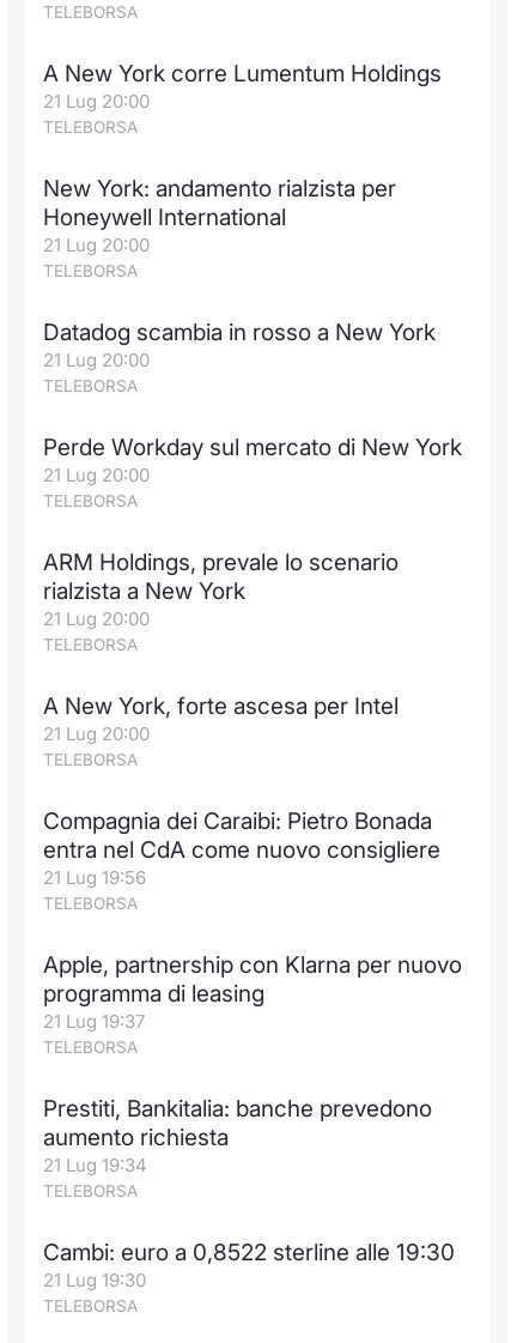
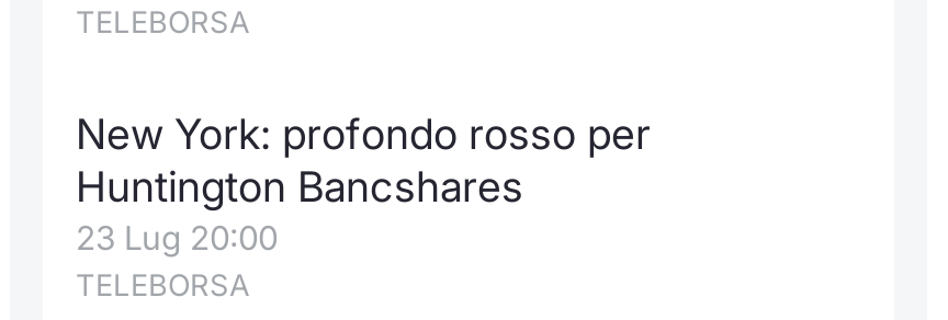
- A New York corre Lumentum Holdings
- 21 Lug 20:00
- TELEBORSA
- New York: andamento rialzista per
- Honeywell International
- 21 Lug 20:00
- TELEBORSA
- Datadog scambia in rosso a New York
- 21 Lug 20:00
- TELEBORSA
- Perde Workday sul mercato di New York
- 21 Lug 20:00
- TELEBORSA
- ARM Holdings, prevale lo scenario
- rialzista a New York
- 21 Lug 20:00
- TELEBORSA
- A New York, forte ascesa per Intel
- 21 Lug 20:00
- TELEBORSA
- Compagnia dei Caraibi: Pietro Bonada
- entra nel CdA come nuovo consigliere
- 21 Lug 19:56
- TELEBORSA
- Apple, partnership con Klarna per nuovo
- programma di leasing
- 21 Lug 19:37
- TELEBORSA
- Prestiti, Bankitalia: banche prevedono
- aumento richiesta
- 21 Lug 19:34
- TELEBORSA
- Cambi: euro a 0,8522 sterline alle 19:30
- 21 Lug 19:30
+ New York: profondo rosso per
+ Huntington Bancshares
+ 23 Lug 20:00
